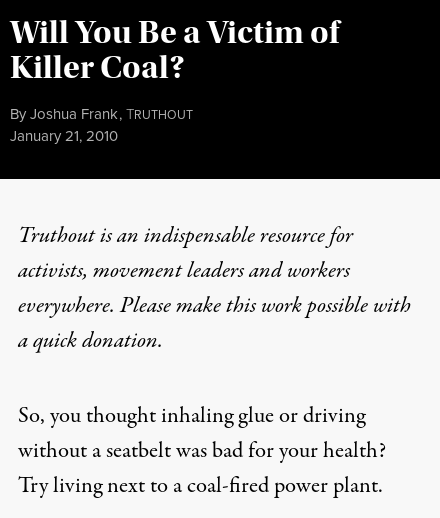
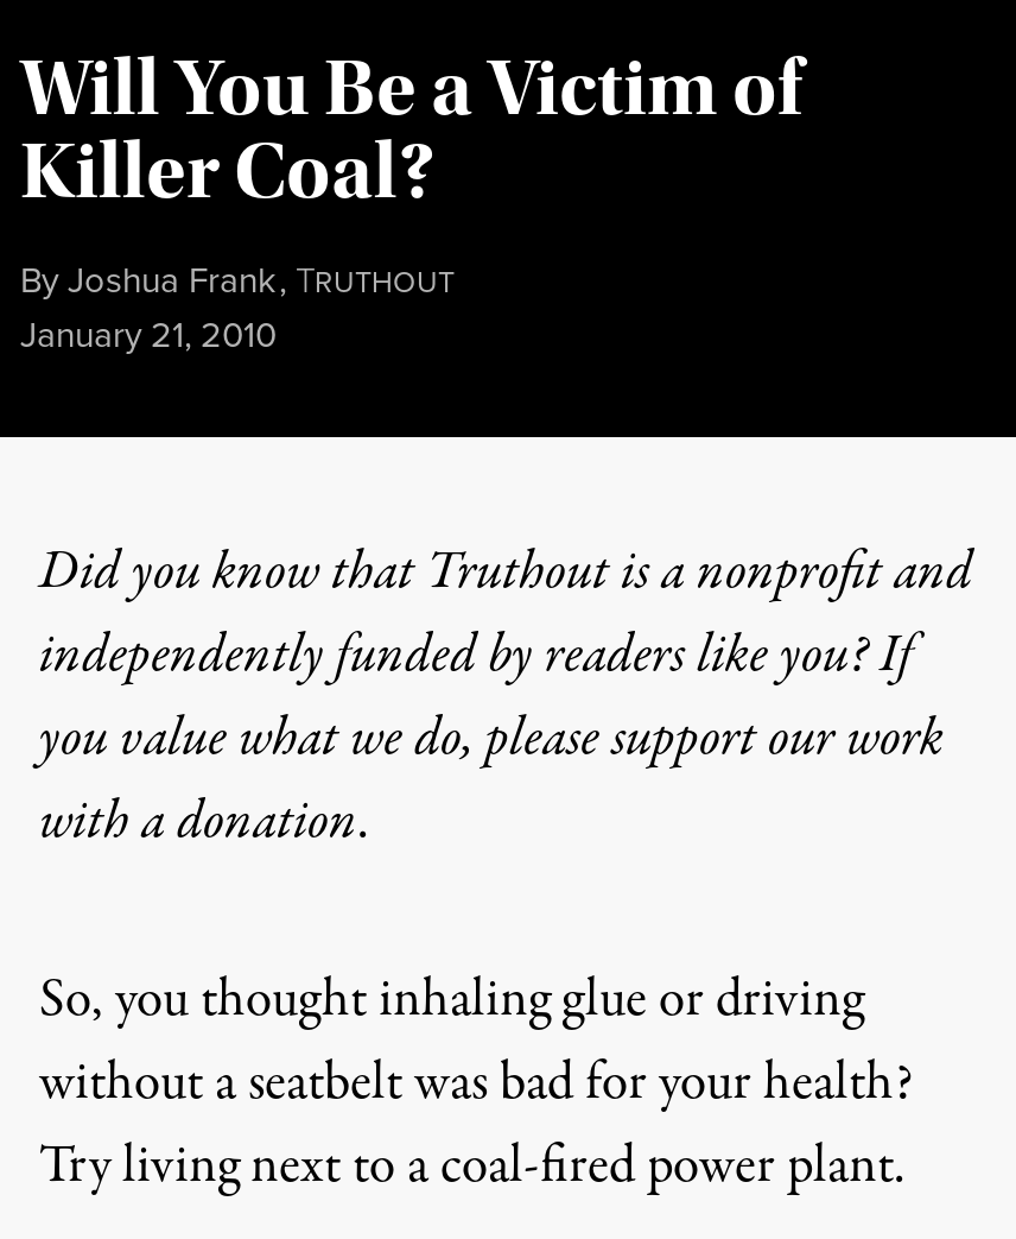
- Truthout is an indispensable resource for
- activists, movement leaders and workers
- everywhere. Please make this work possible with
- a quick donation.
+ Did you know that Truthout is a nonprofit and
+ independently funded by readers like you? If
+ you value what we do, please support our work
+ with a donation.
